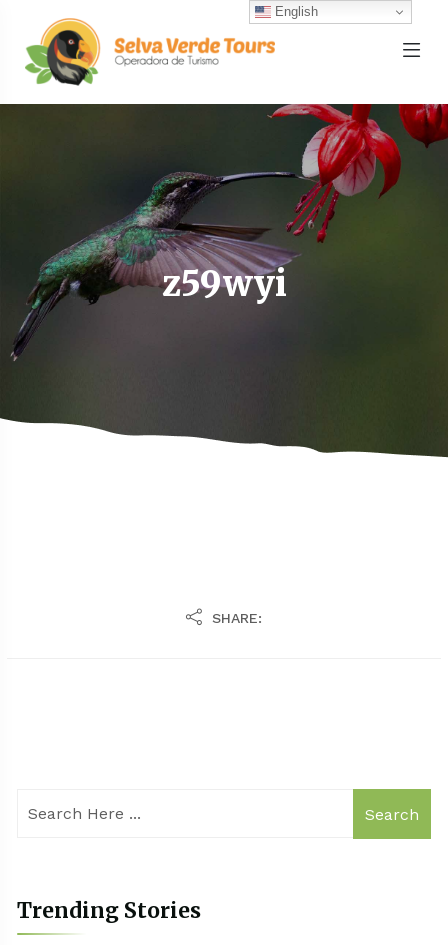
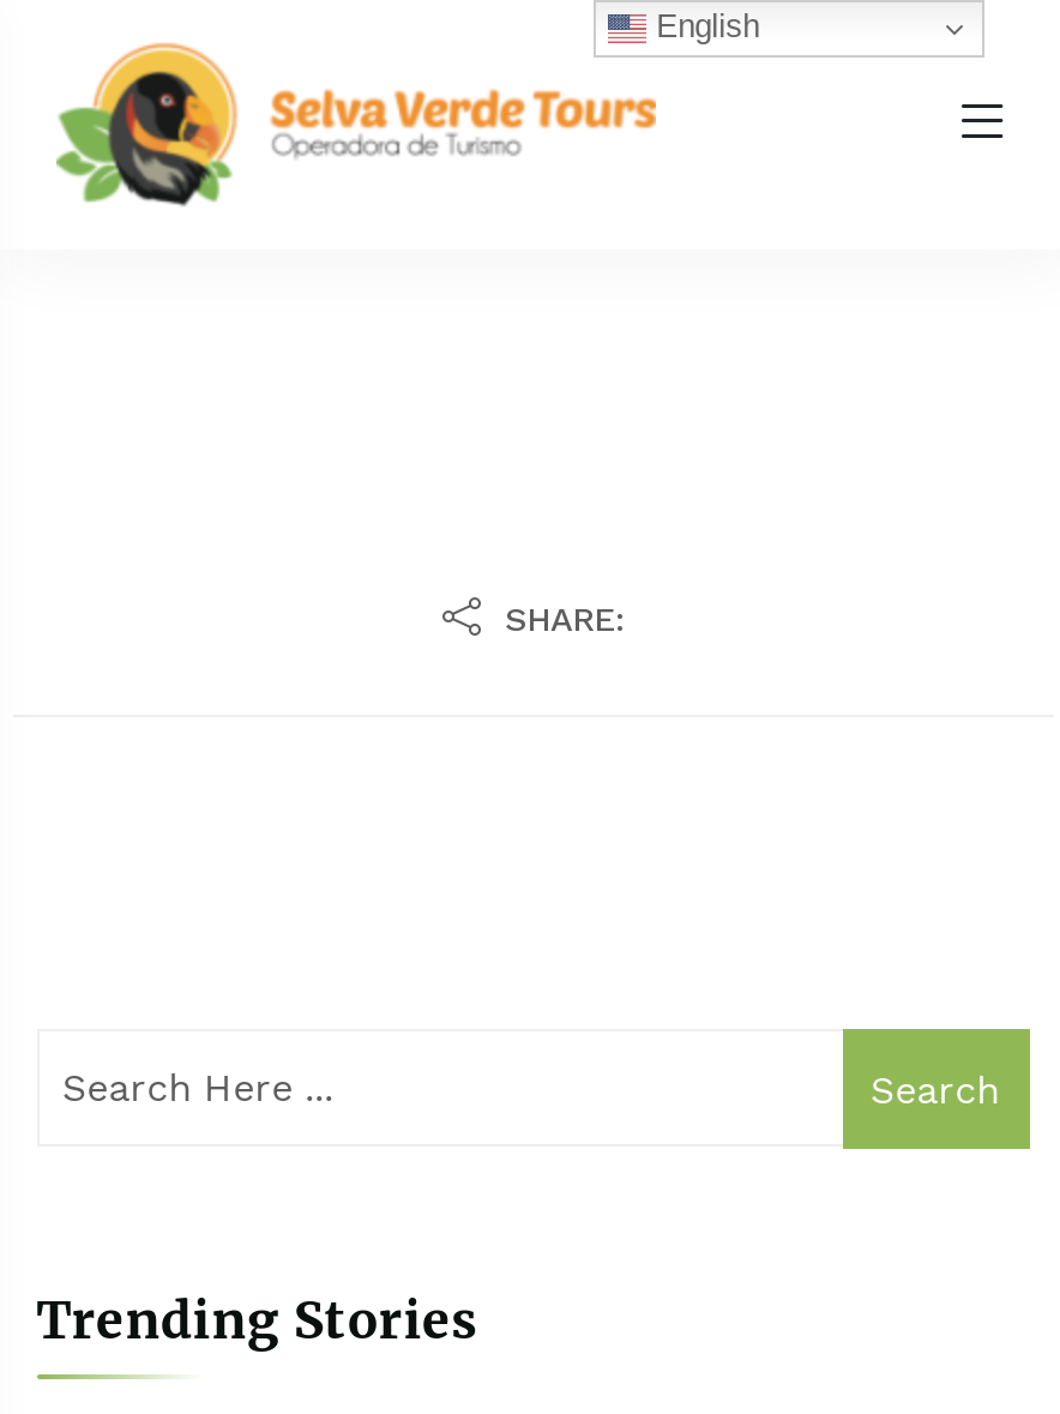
- [image]
- z59wyi
